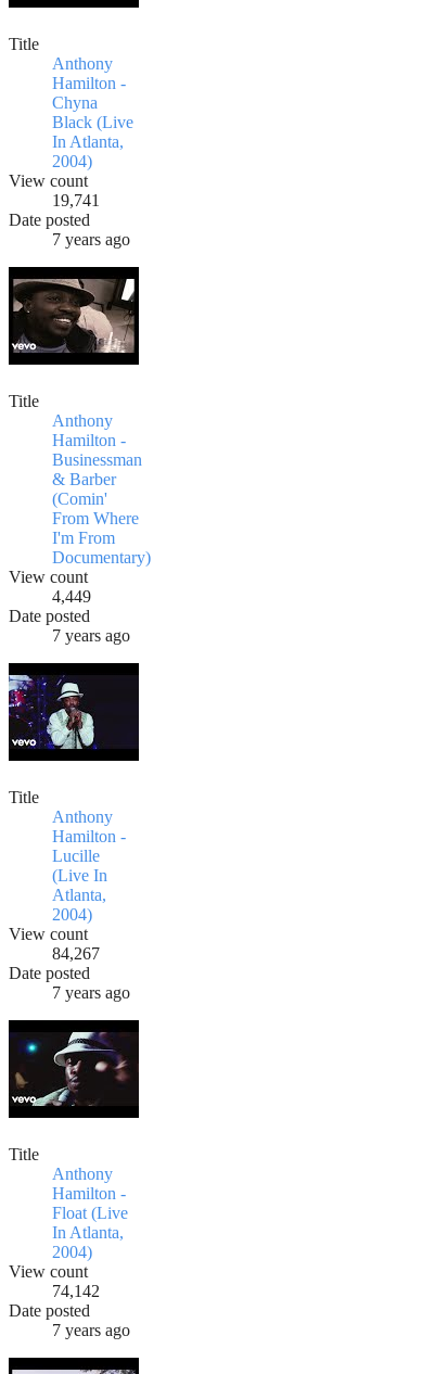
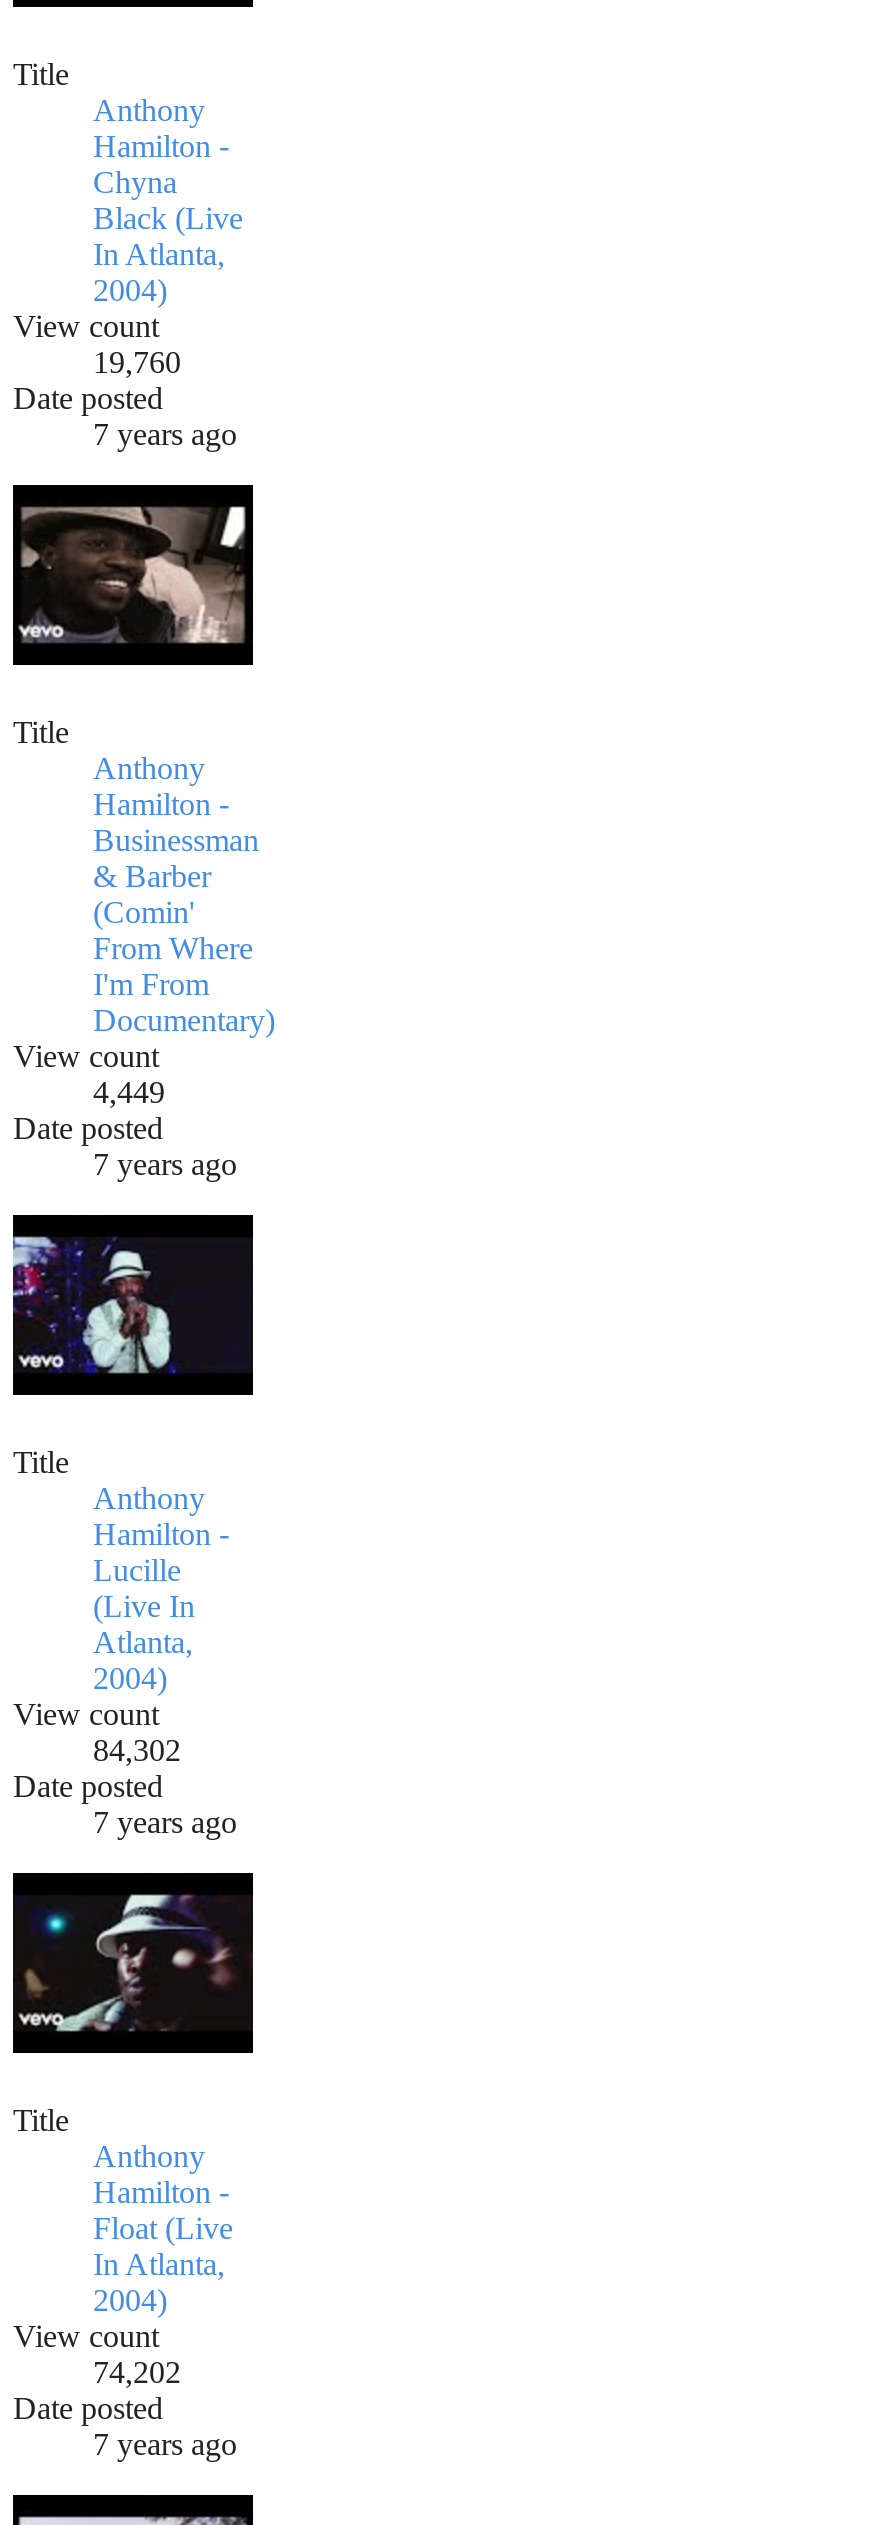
- 19,741
+ 19,760

- 84,267
+ 84,302

- 74,142
+ 74,202
